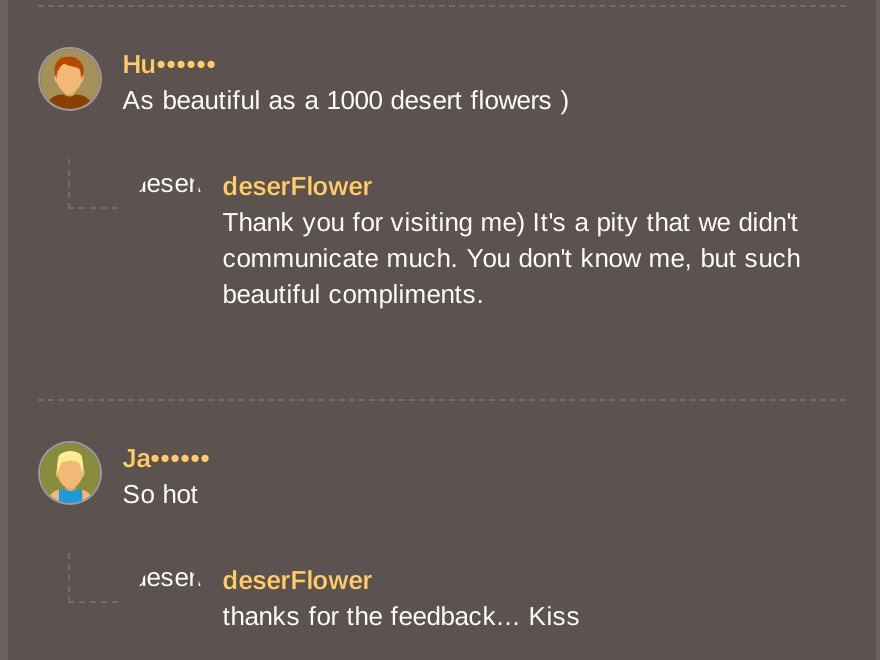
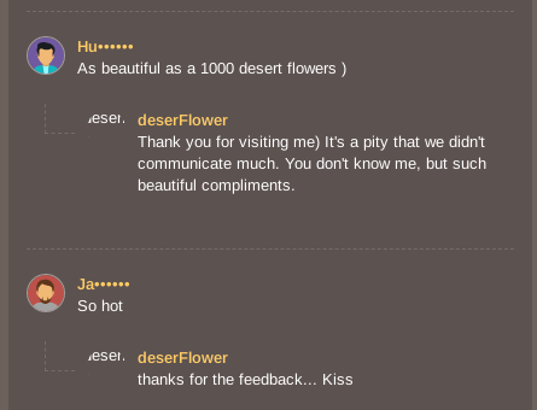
- [image]
+ [image]

- [image]
+ [image]
